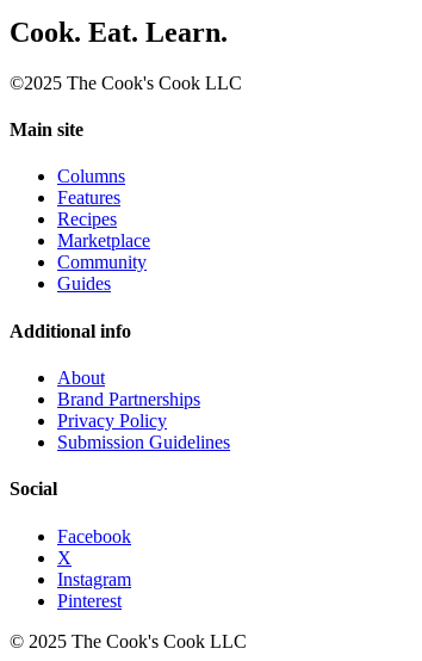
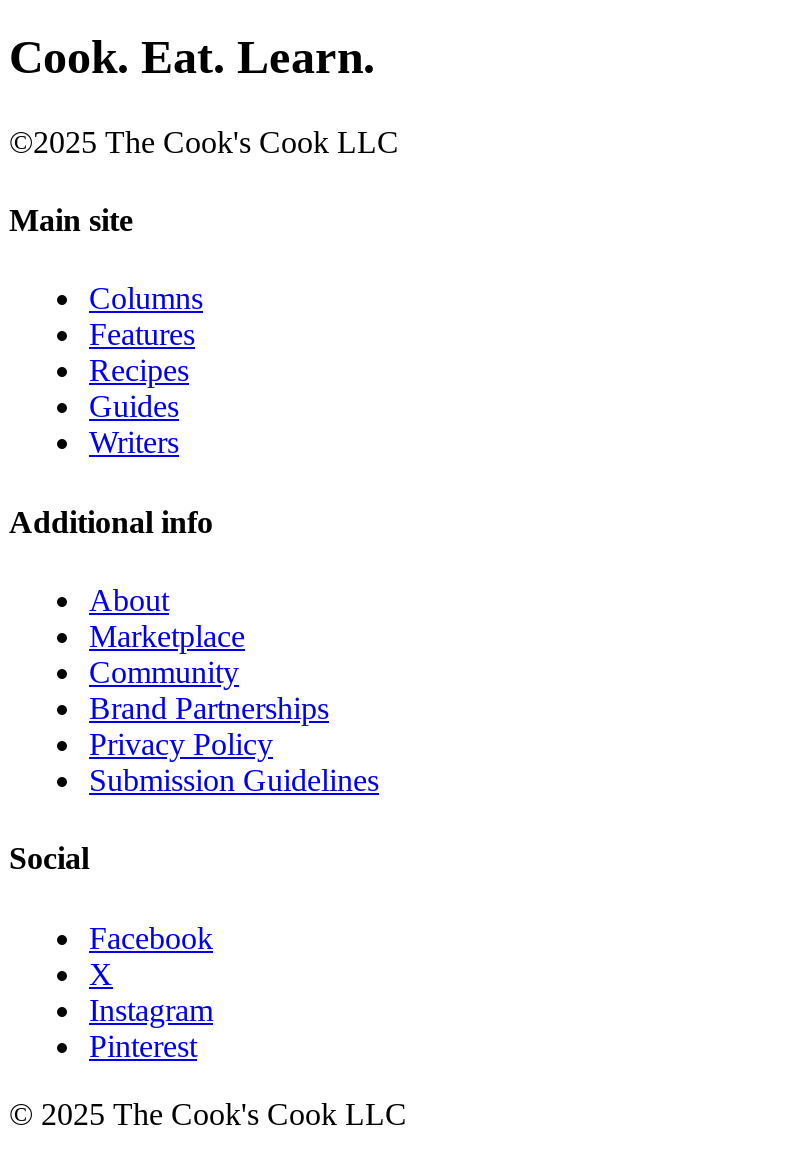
+ Writers

moved down: Marketplace | Community

moved up: Guides | Additional info | About
